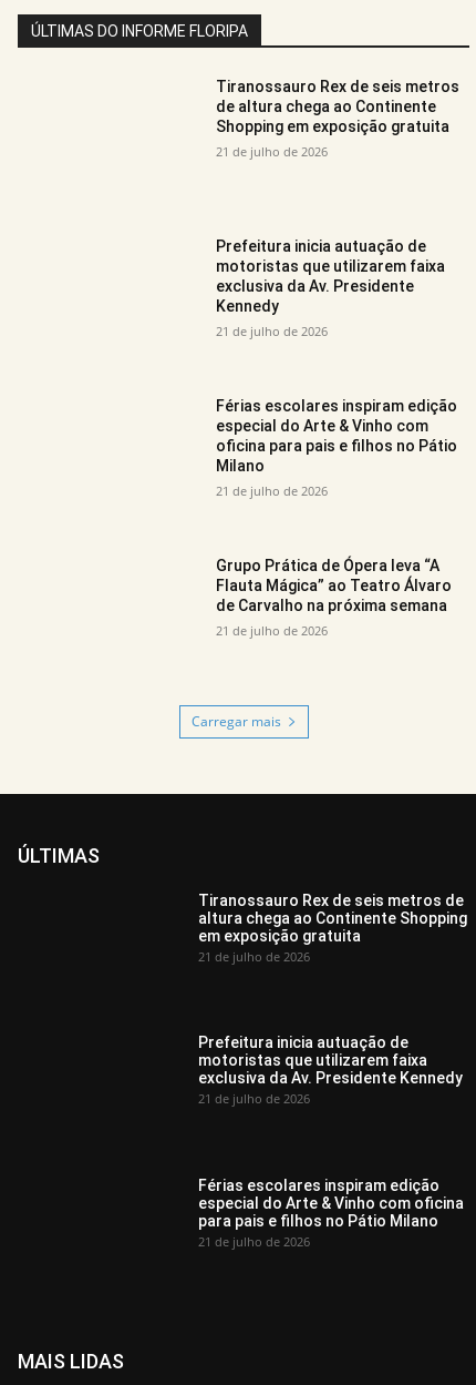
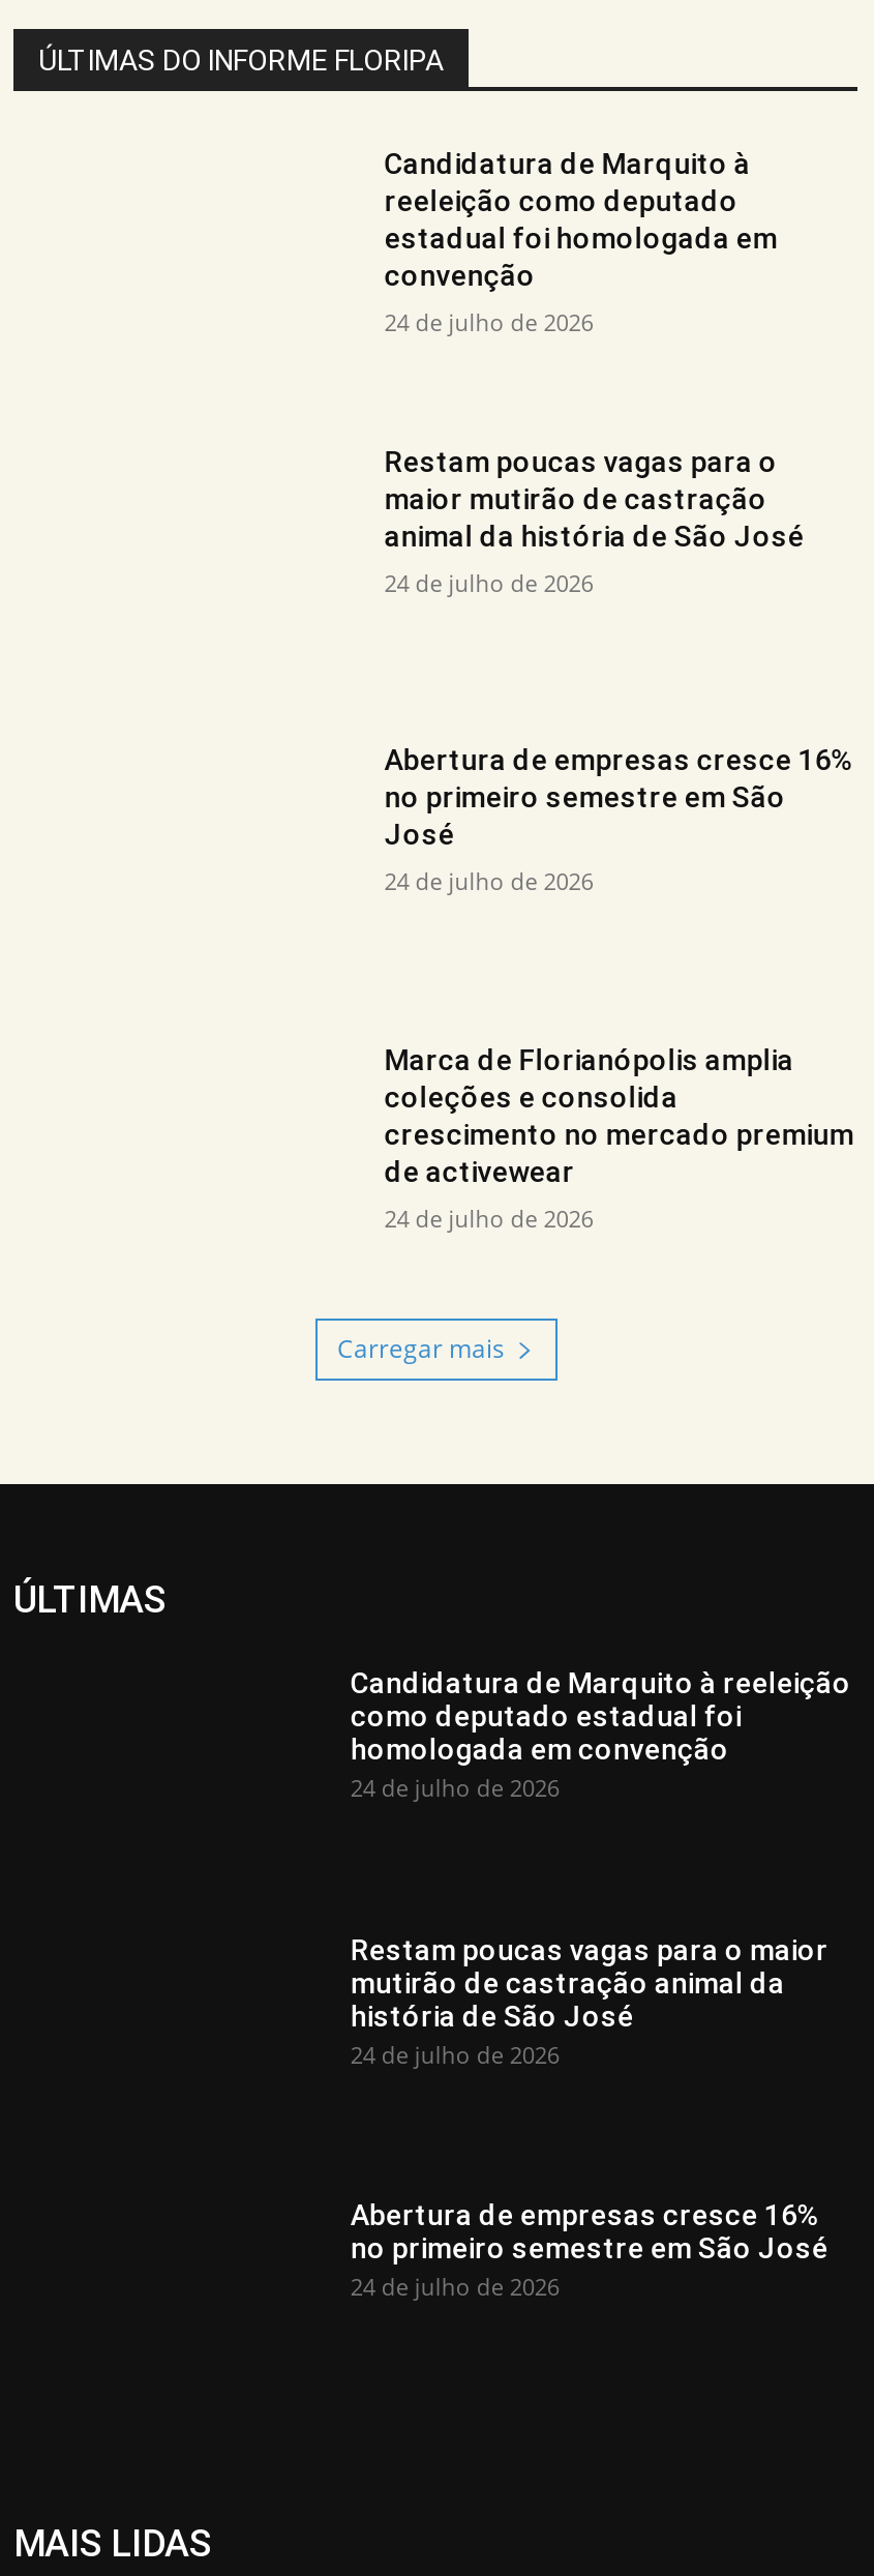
- Tiranossauro Rex de seis metros
- de altura chega ao Continente
- Shopping em exposição gratuita
- 21 de julho de 2026
+ Candidatura de Marquito à
+ reeleição como deputado
+ estadual foi homologada em
+ convenção
+ 24 de julho de 2026

- Prefeitura inicia autuação de
- motoristas que utilizarem faixa
- exclusiva da Av. Presidente
- Kennedy
- 21 de julho de 2026
+ Restam poucas vagas para o
+ maior mutirão de castração
+ animal da história de São José
+ 24 de julho de 2026

- Férias escolares inspiram edição
- especial do Arte & Vinho com
- oficina para pais e filhos no Pátio
- Milano
- 21 de julho de 2026
+ Abertura de empresas cresce 16%
+ no primeiro semestre em São
+ José
+ 24 de julho de 2026

- Grupo Prática de Ópera leva “A
- Flauta Mágica” ao Teatro Álvaro
- de Carvalho na próxima semana
- 21 de julho de 2026
+ Marca de Florianópolis amplia
+ coleções e consolida
+ crescimento no mercado premium
+ de activewear
+ 24 de julho de 2026

- Tiranossauro Rex de seis metros de
- altura chega ao Continente Shopping
- em exposição gratuita
- 21 de julho de 2026
+ Candidatura de Marquito à reeleição
+ como deputado estadual foi
+ homologada em convenção
+ 24 de julho de 2026

- Prefeitura inicia autuação de
- motoristas que utilizarem faixa
- exclusiva da Av. Presidente Kennedy
- 21 de julho de 2026
+ Restam poucas vagas para o maior
+ mutirão de castração animal da
+ história de São José
+ 24 de julho de 2026

- Férias escolares inspiram edição
- especial do Arte & Vinho com oficina
- para pais e filhos no Pátio Milano
- 21 de julho de 2026
+ Abertura de empresas cresce 16%
+ no primeiro semestre em São José
+ 24 de julho de 2026
